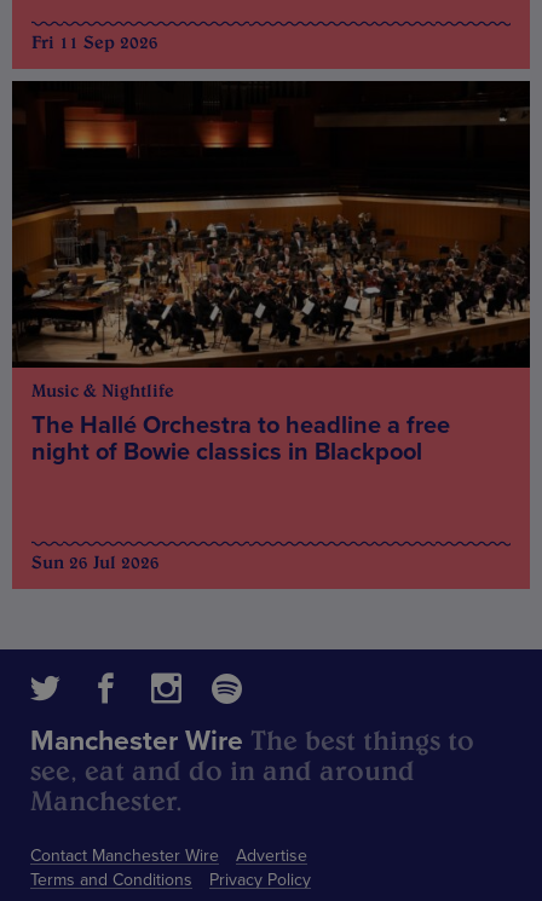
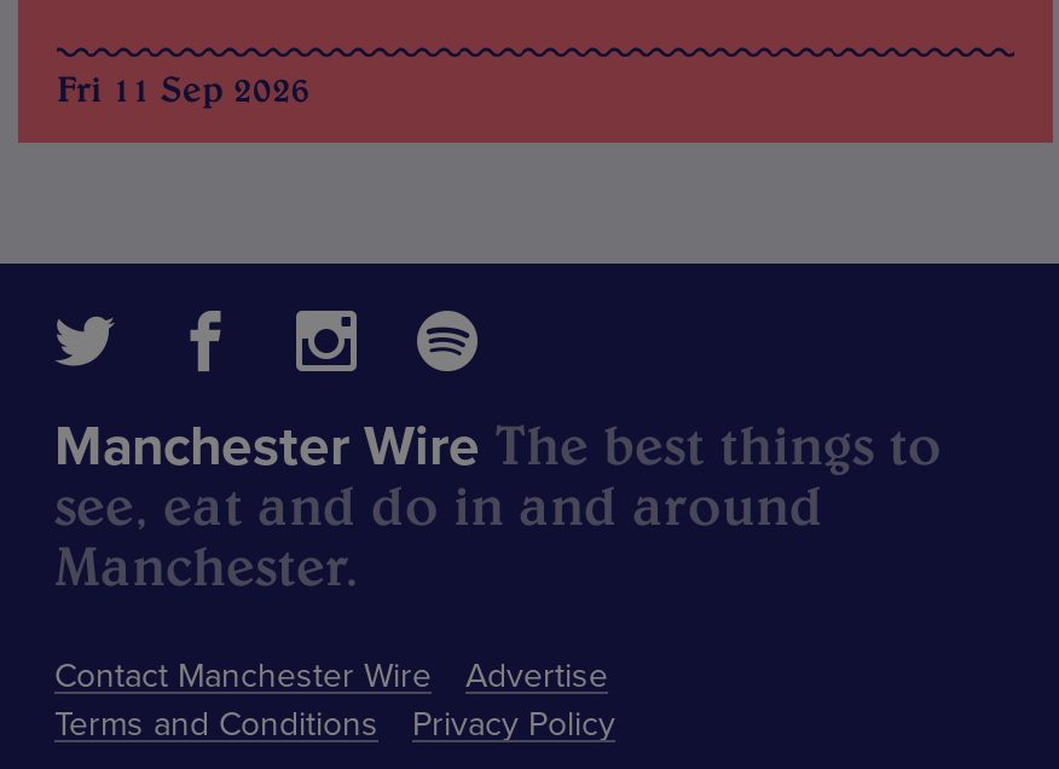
- [image]
- Music & Nightlife
- The Hallé Orchestra to headline a free
- night of Bowie classics in Blackpool

- Sun 26 Jul 2026
